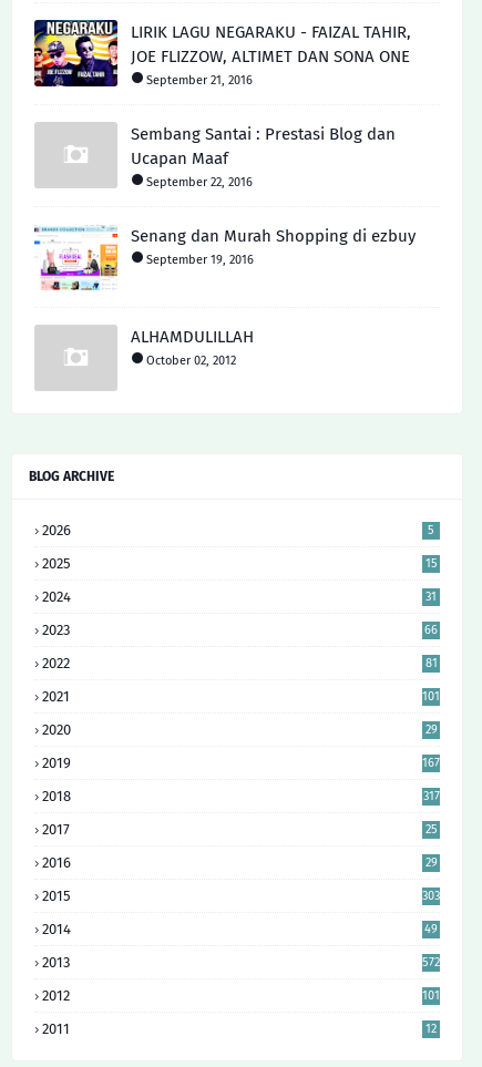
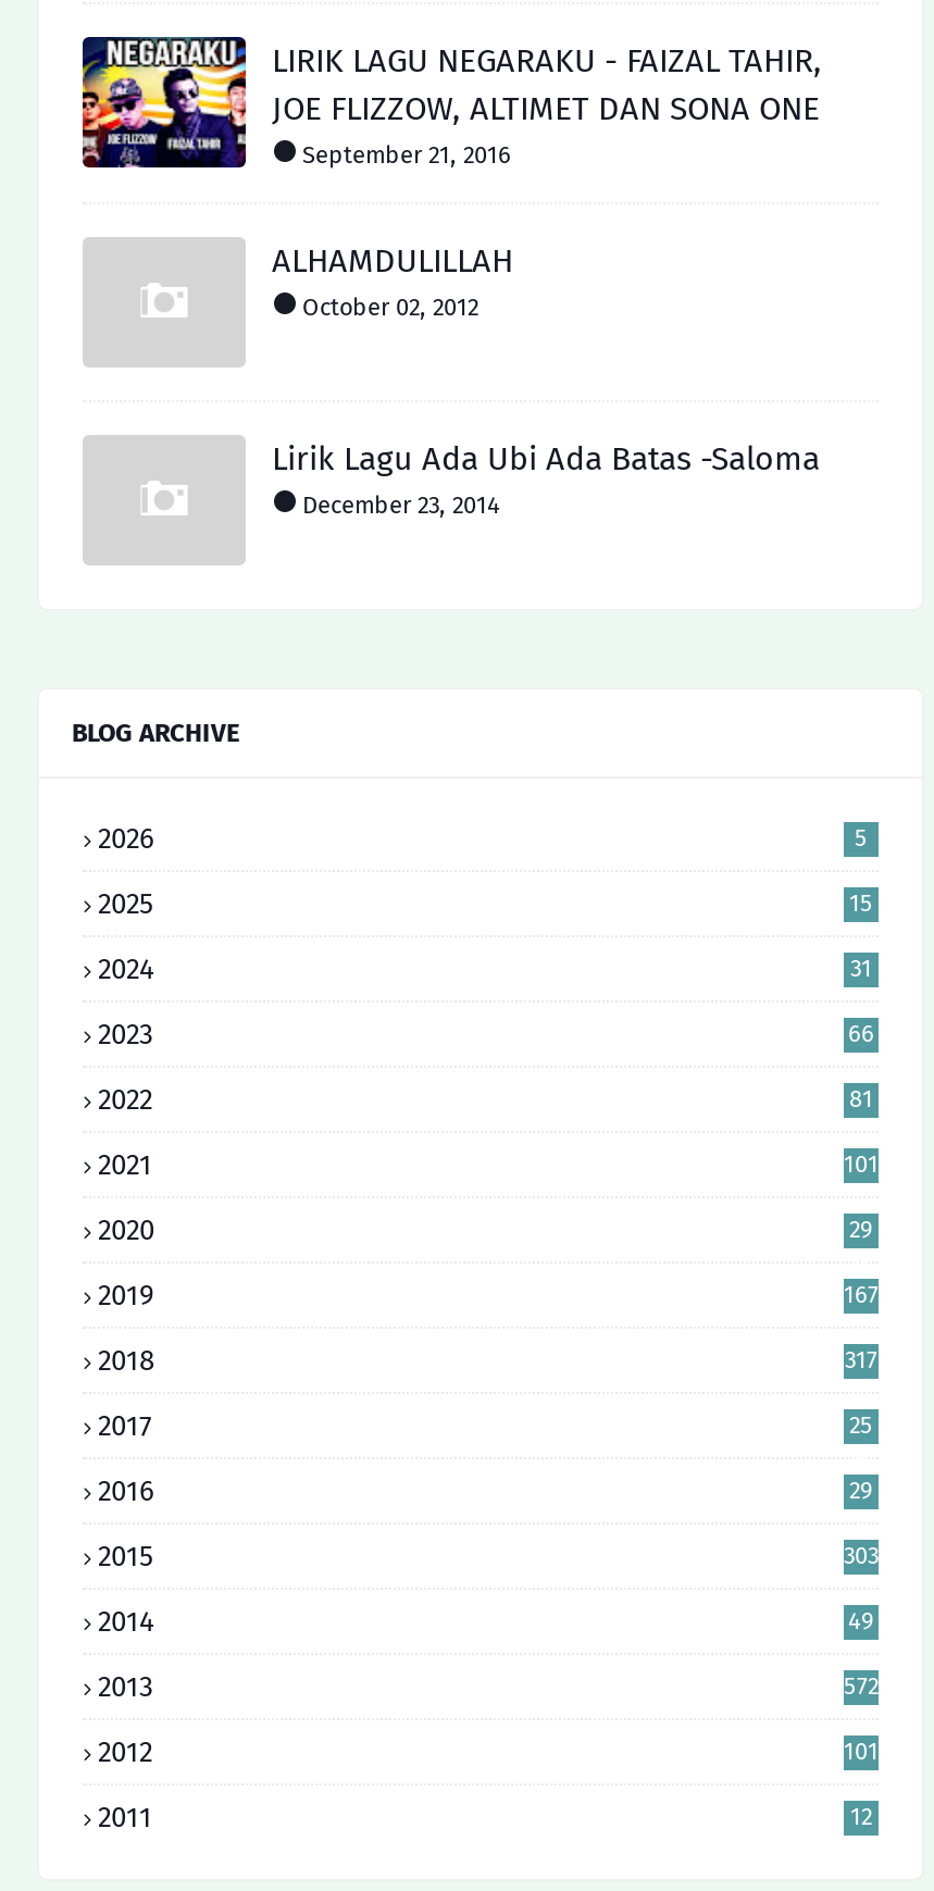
- [image]
- Sembang Santai : Prestasi Blog dan
- Ucapan Maaf
- September 22, 2016
- Senang dan Murah Shopping di ezbuy
- September 19, 2016

moved up: ALHAMDULILLAH | October 02, 2012

+ Lirik Lagu Ada Ubi Ada Batas -Saloma
+ December 23, 2014
